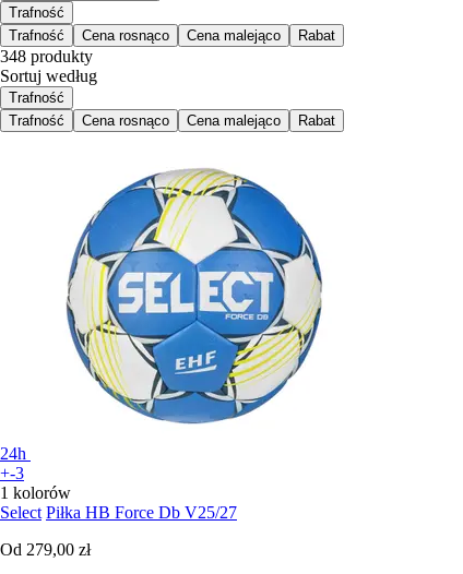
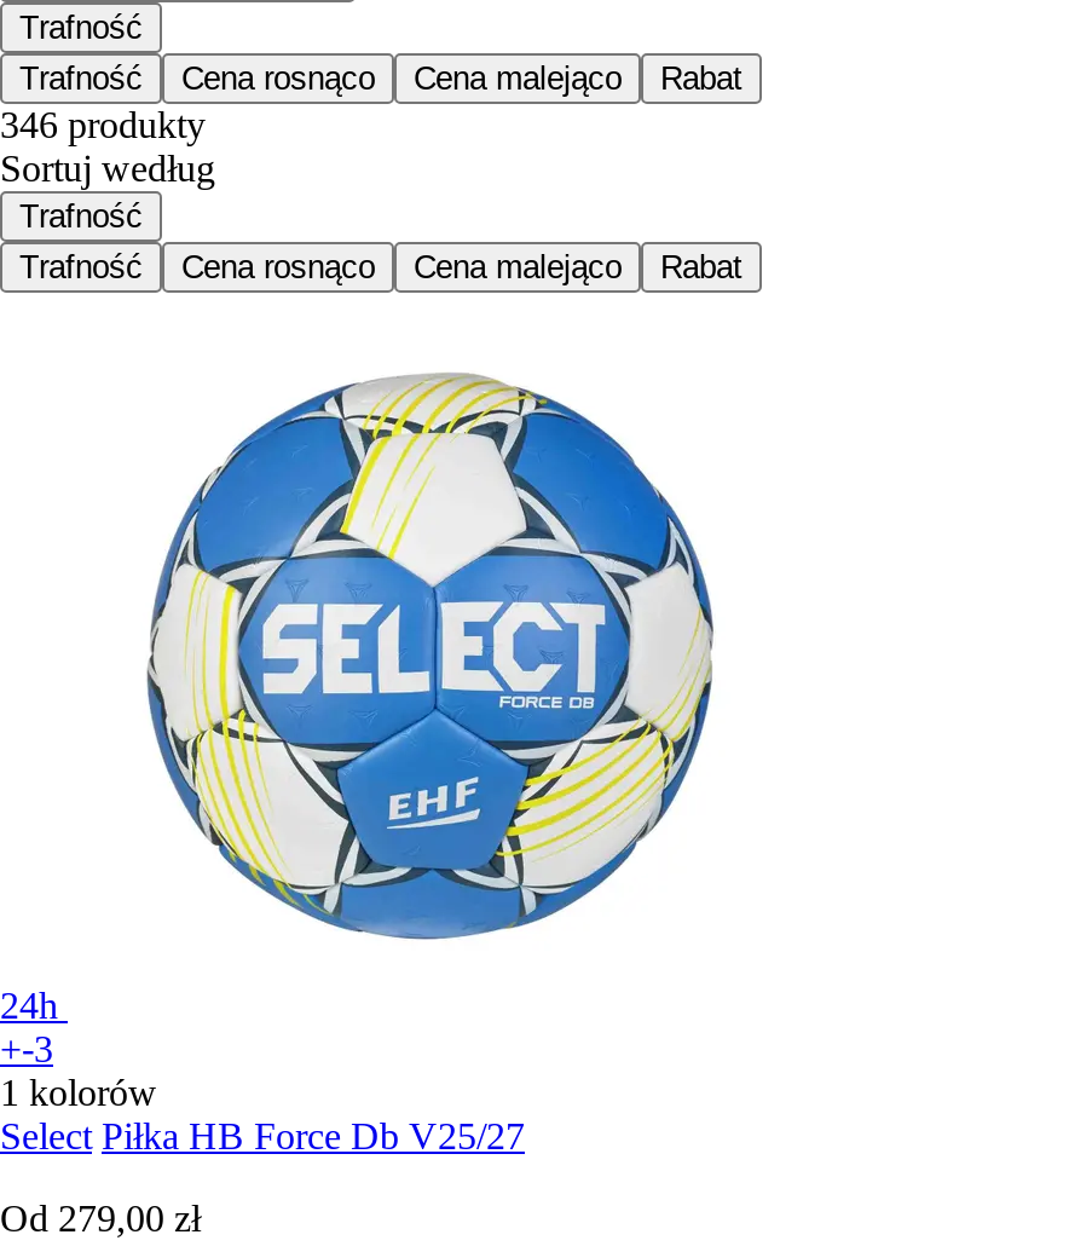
- 348 produkty
+ 346 produkty
